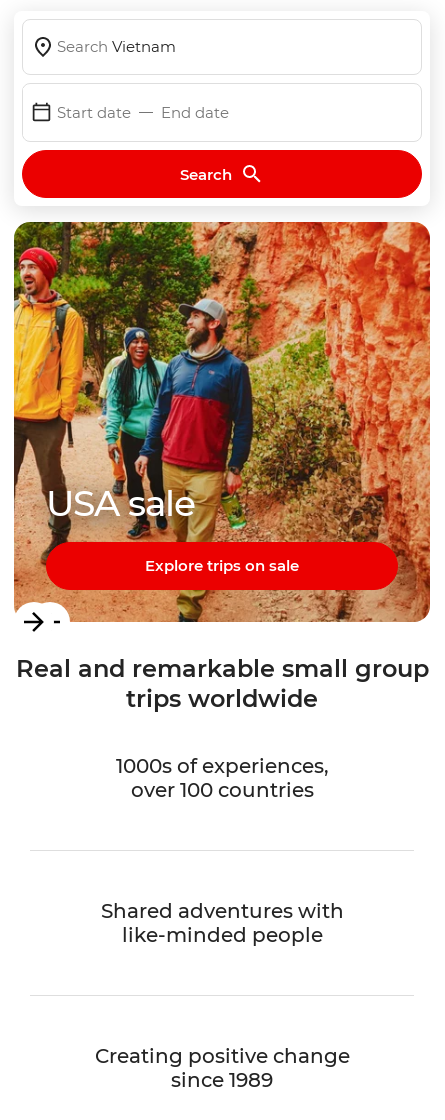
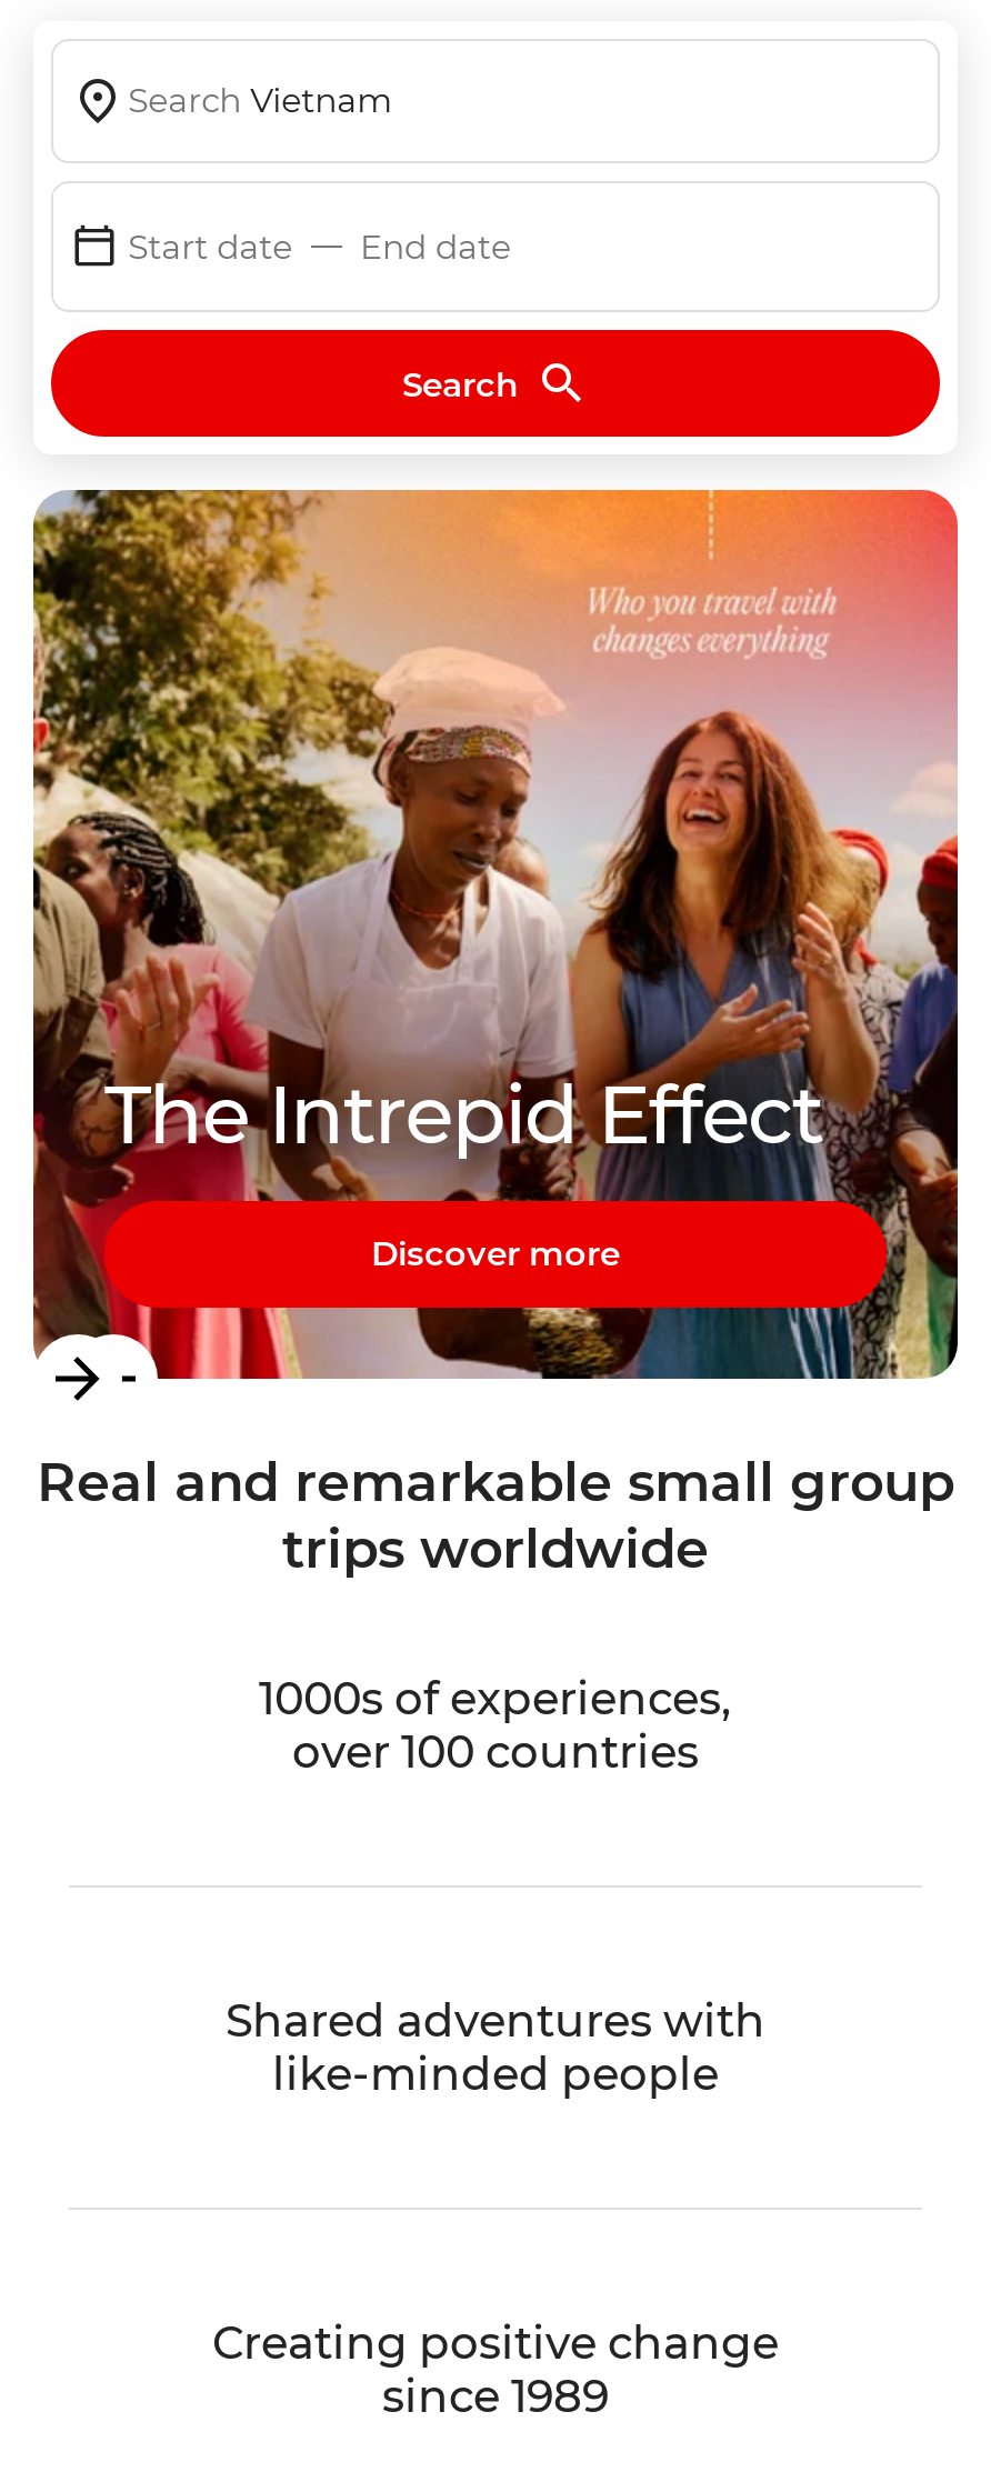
- [image]
- USA sale
+ [image]
+ The Intrepid Effect

- Explore trips on sale
+ Discover more
